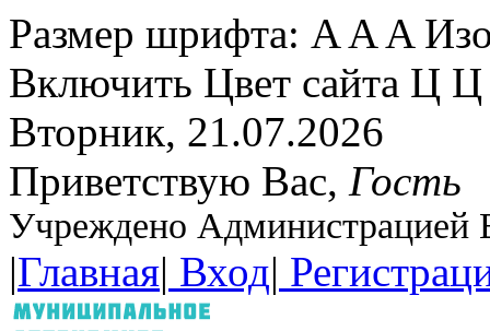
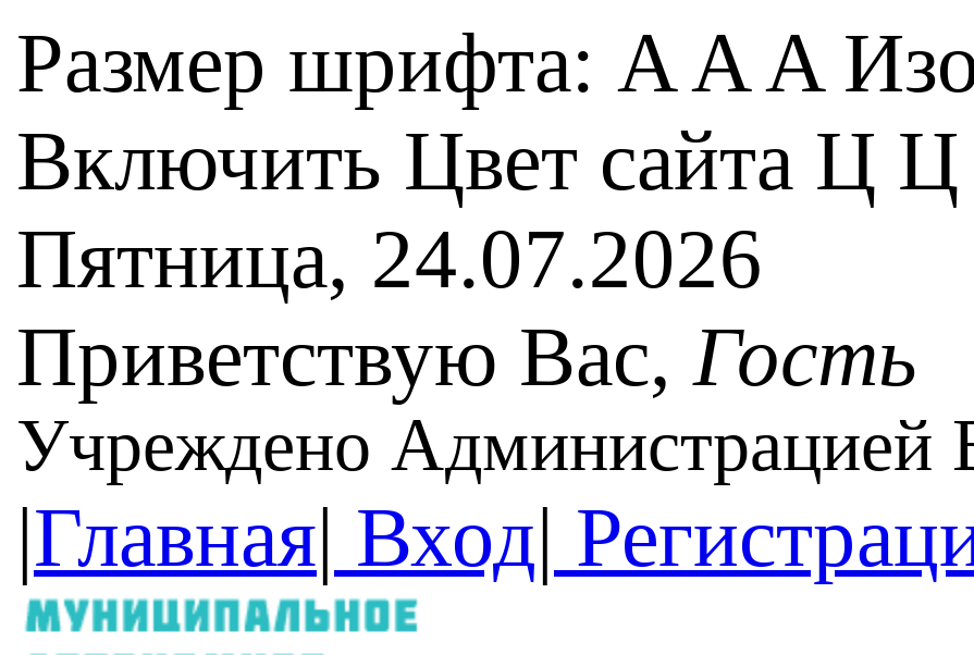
- Вторник, 21.07.2026
+ Пятница, 24.07.2026
